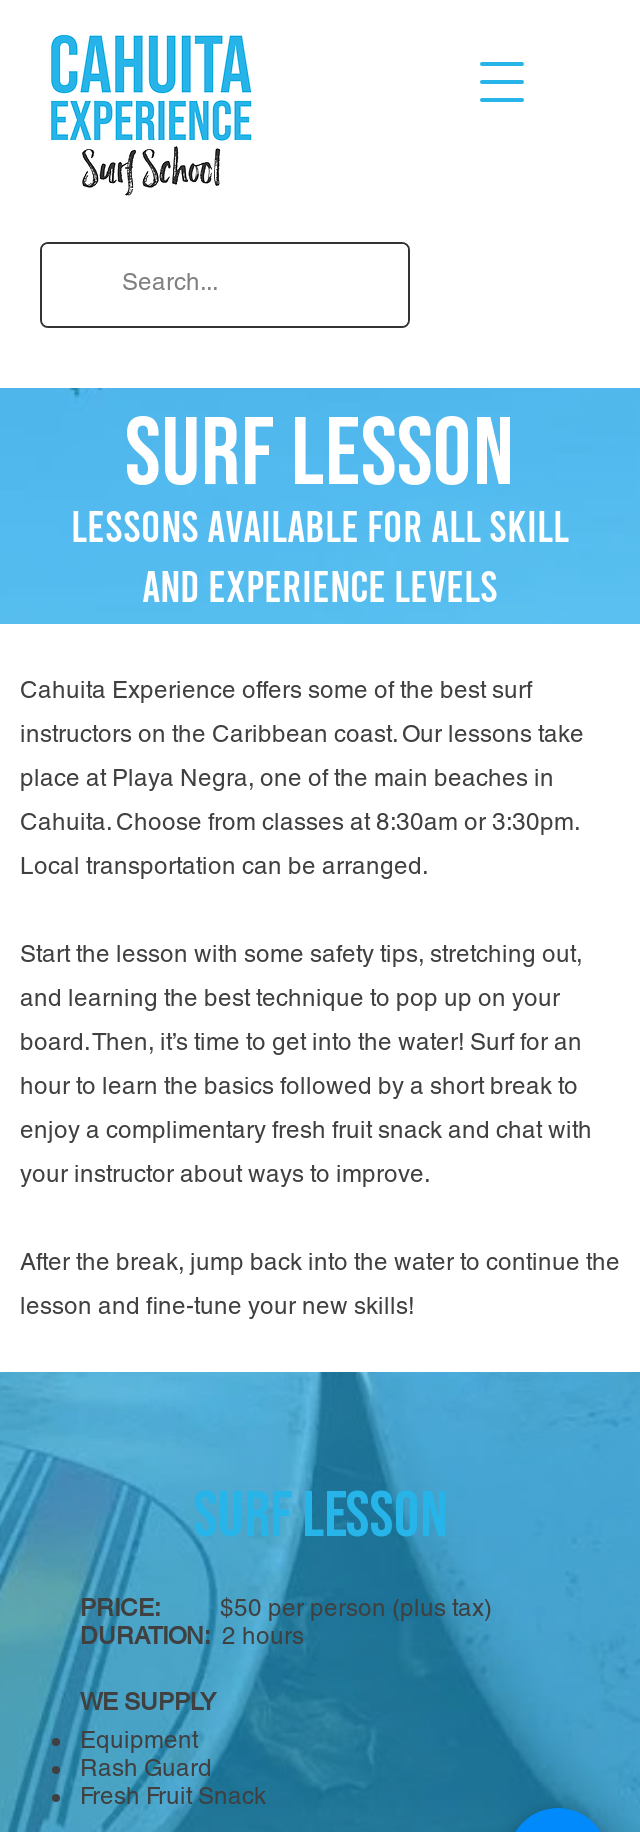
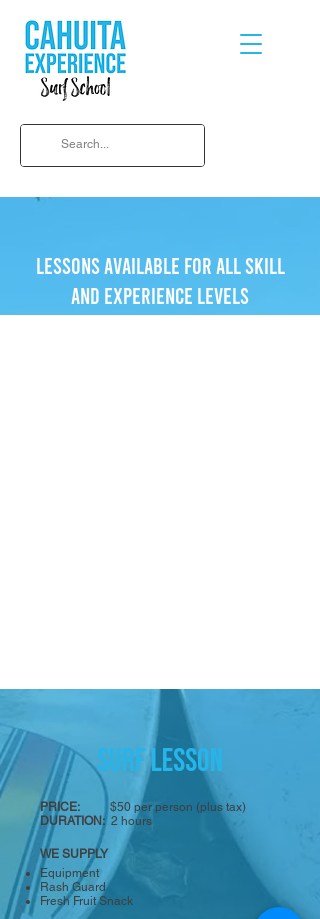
- SURF LESSON

- Cahuita Experience offers some of the best surf
- instructors on the Caribbean coast. Our lessons take
- place at Playa Negra, one of the main beaches in
- Cahuita. Choose from classes at 8:30am or 3:30pm.
- Local transportation can be arranged.
- Start the lesson with some safety tips, stretching out,
- and learning the best technique to pop up on your
- board. Then, it’s time to get into the water! Surf for an
- hour to learn the basics followed by a short break to
- enjoy a complimentary fresh fruit snack and chat with
- your instructor about ways to improve.
- After the break, jump back into the water to continue the
- lesson and fine-tune your new skills!
